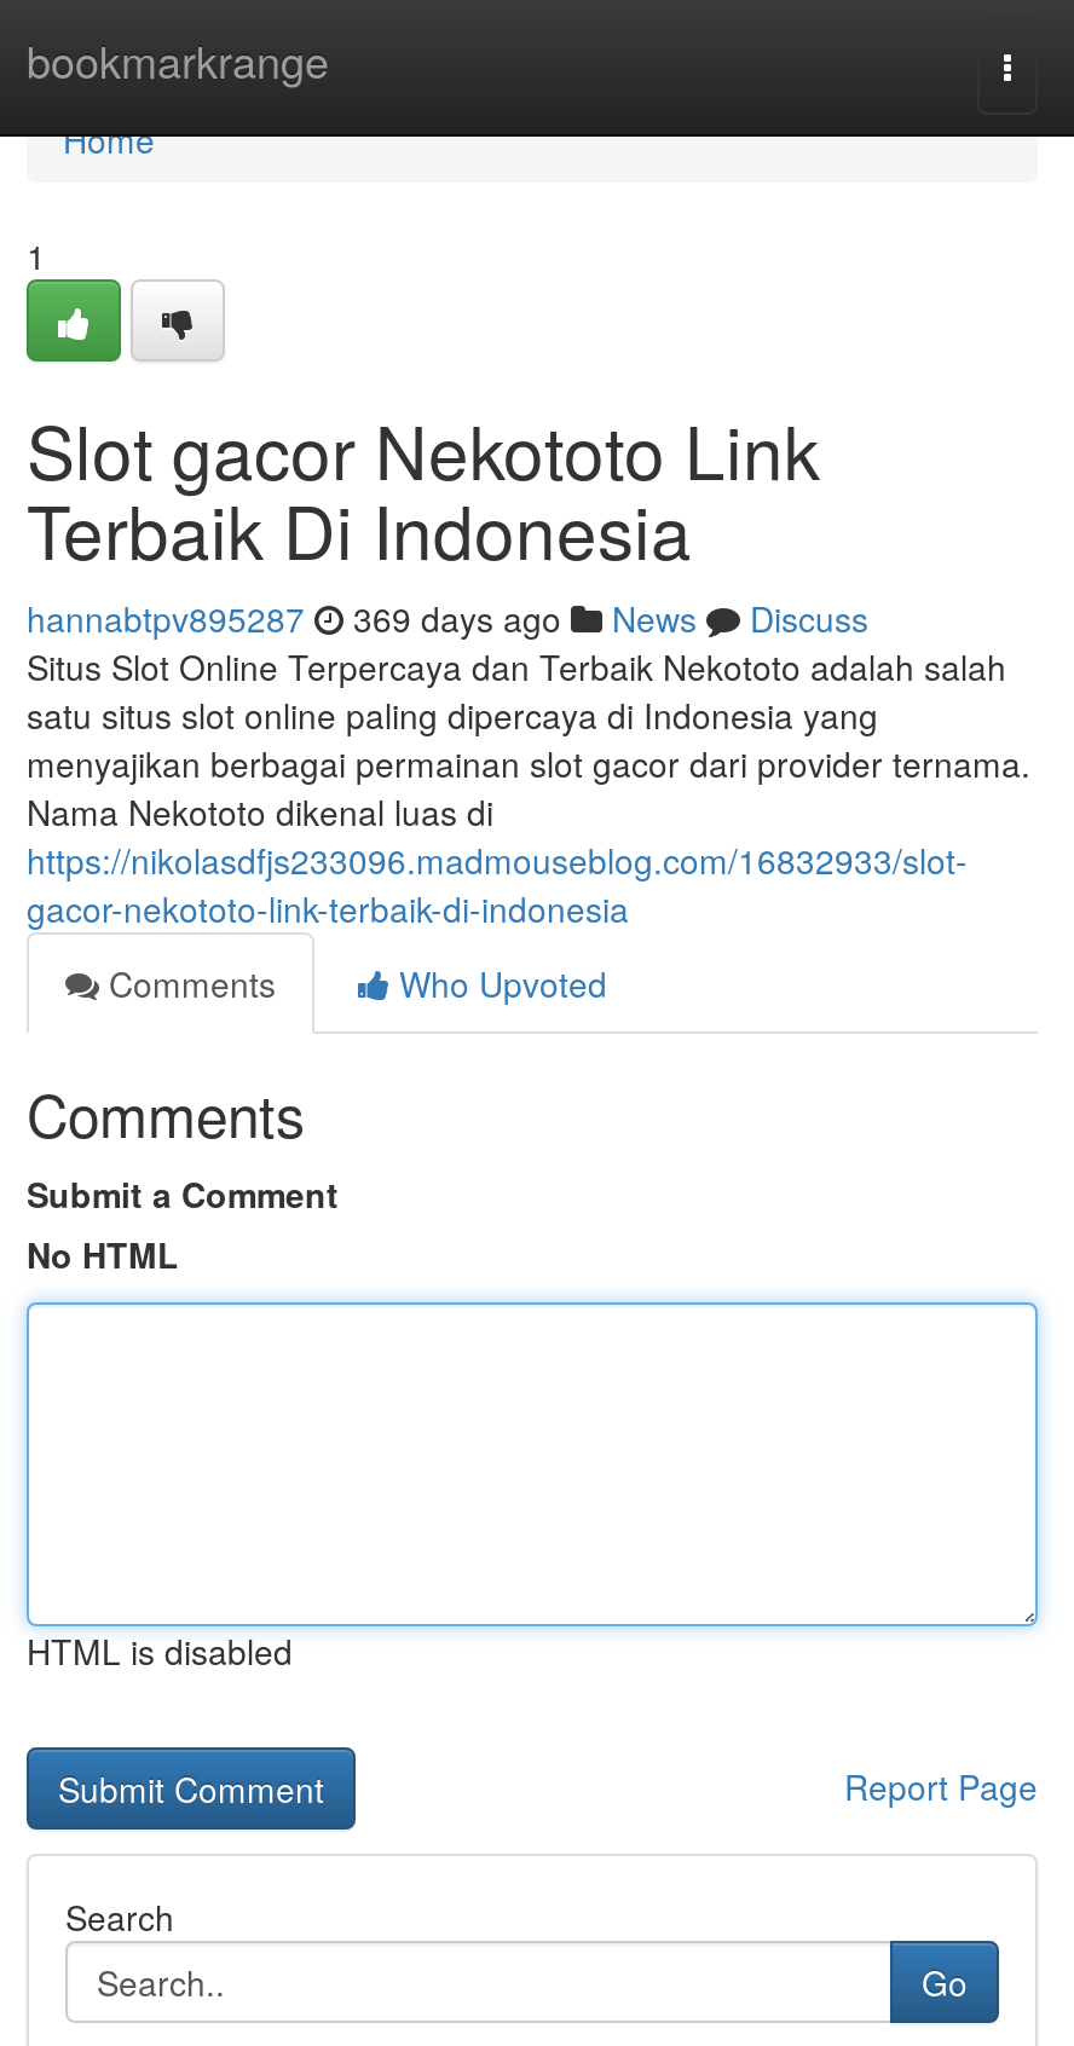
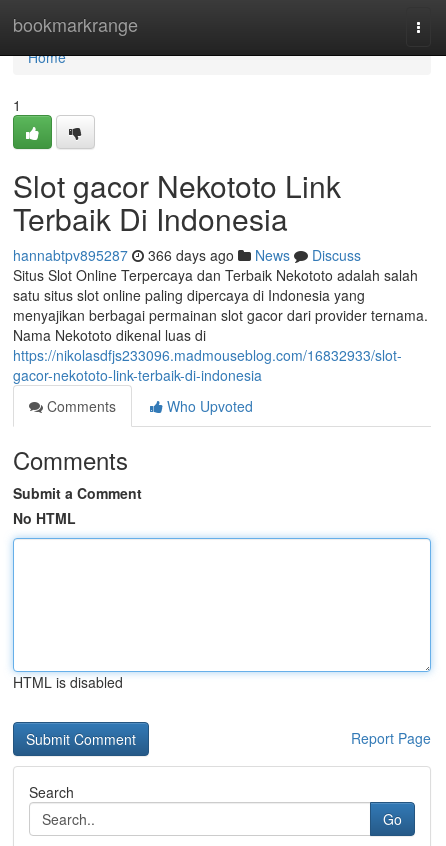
- hannabtpv895287 369 days ago News Discuss
+ hannabtpv895287 366 days ago News Discuss
